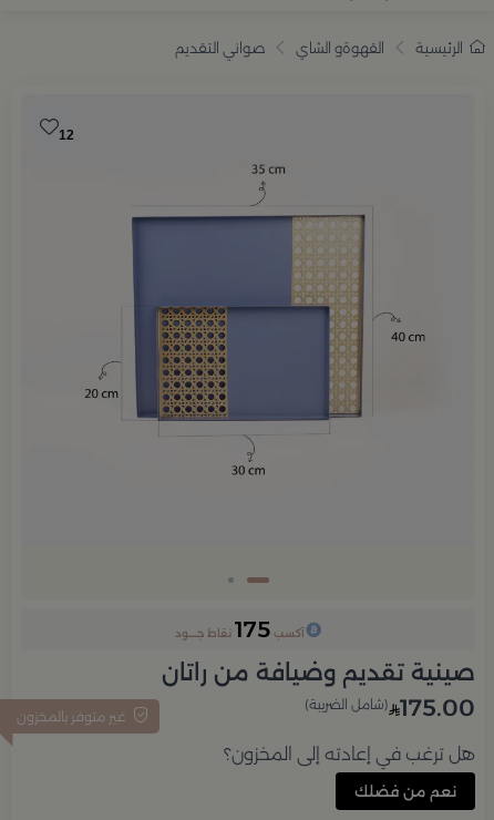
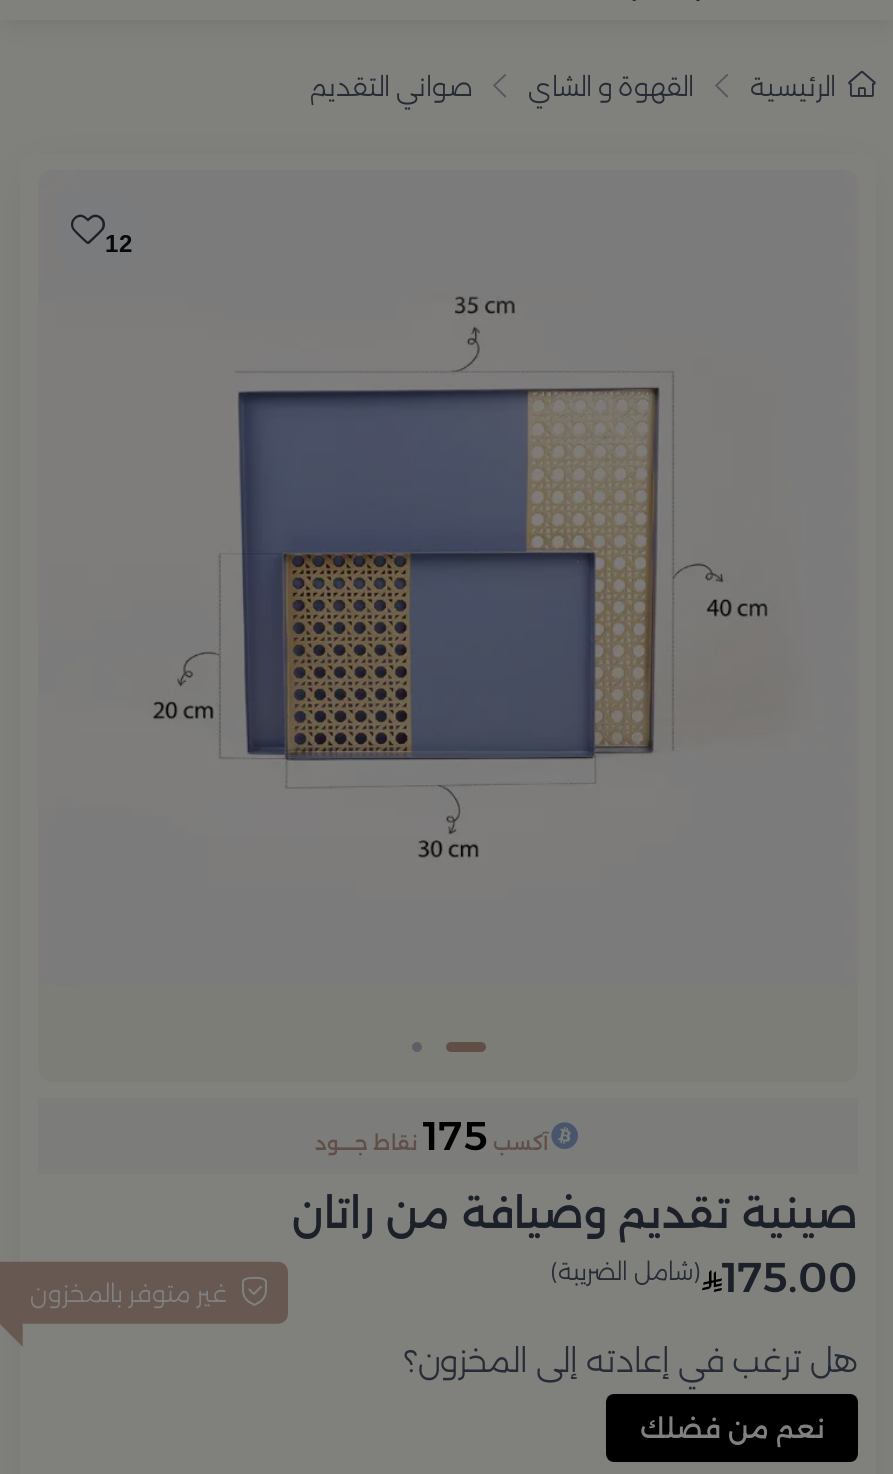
- القهوةو الشاي
+ القهوة و الشاي
